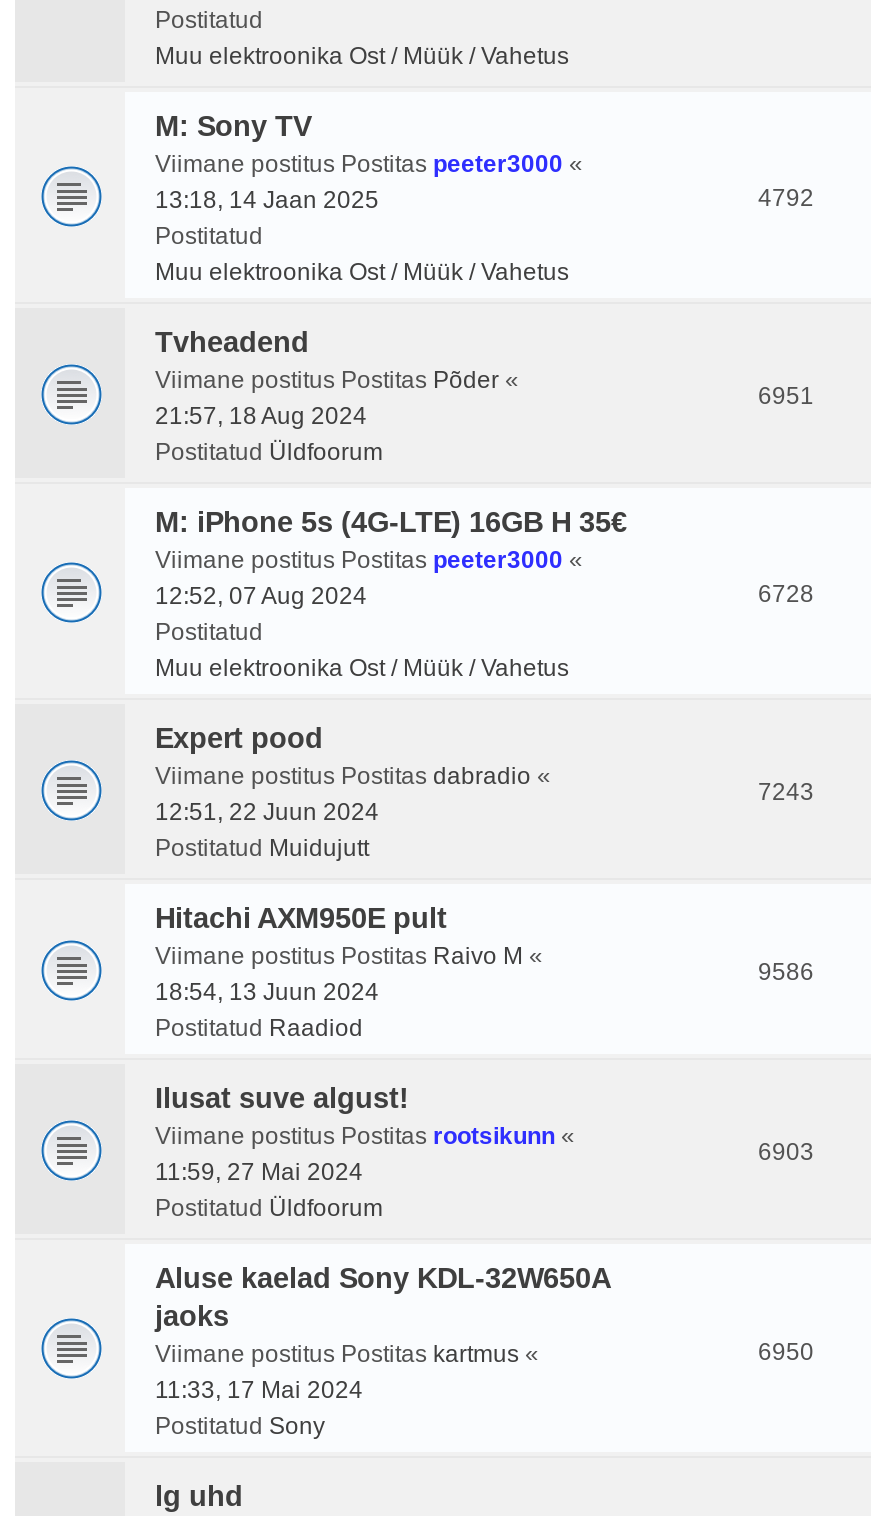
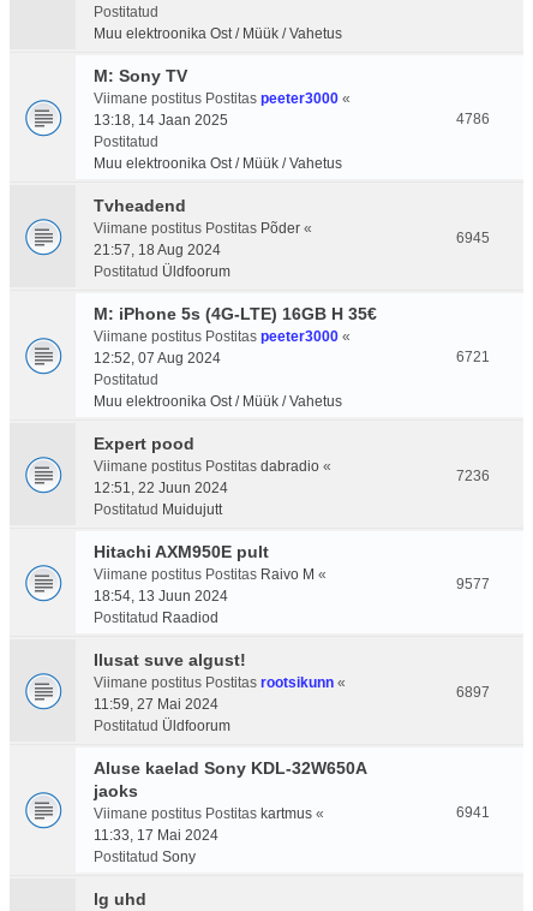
- 4792
+ 4786

- 6951
+ 6945

- 6728
+ 6721

- 7243
+ 7236

- 9586
+ 9577

- 6903
+ 6897

- 6950
+ 6941
